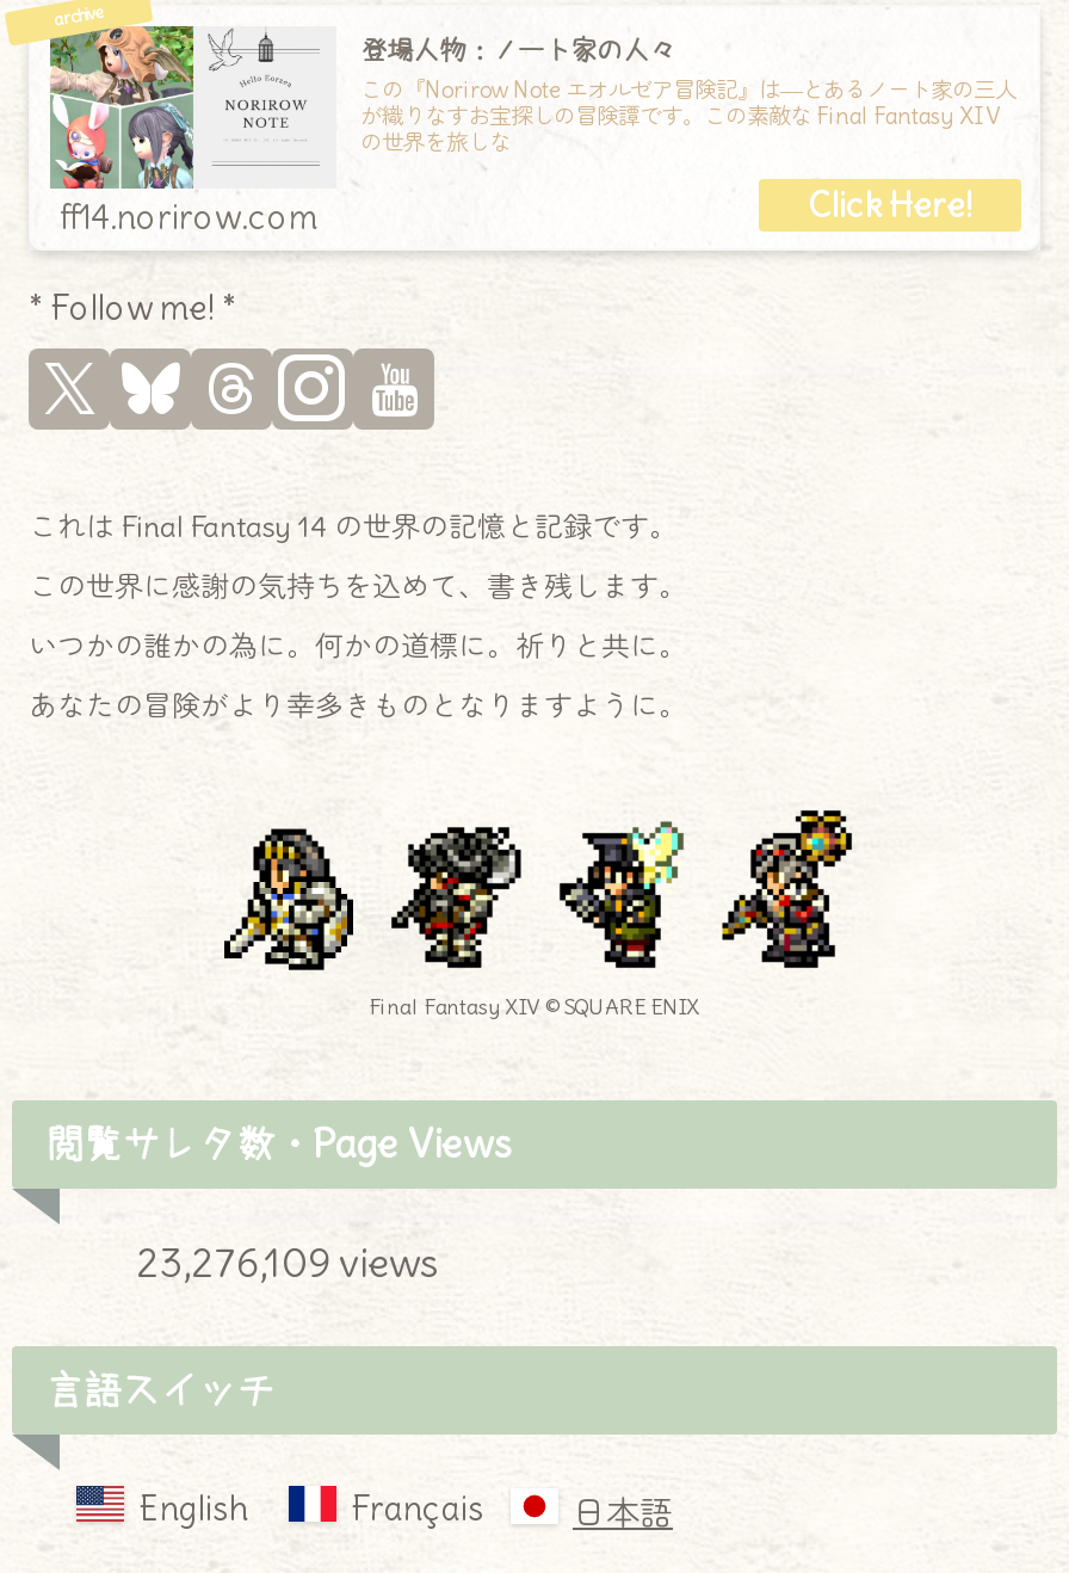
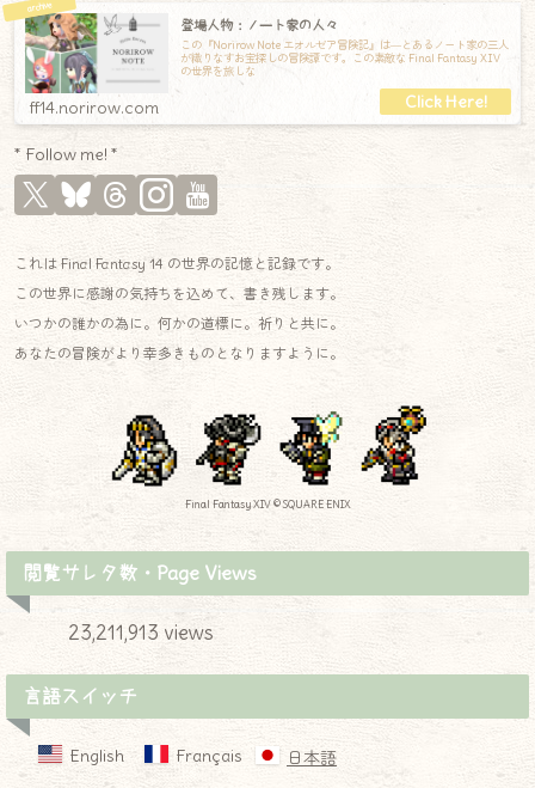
- 23,276,109 views
+ 23,211,913 views
